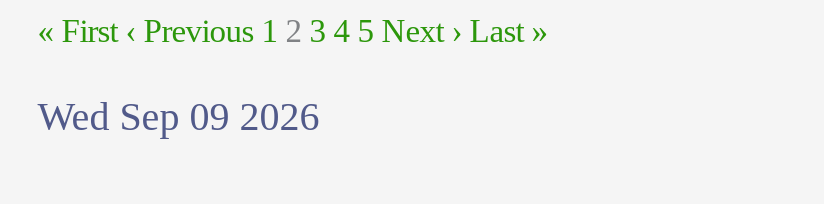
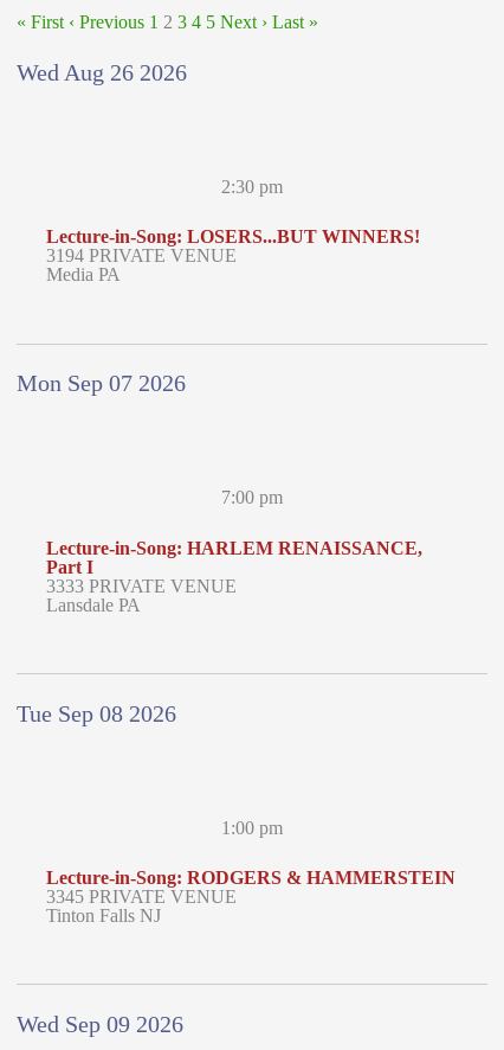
+ Wed Aug 26 2026

+ Mon Sep 07 2026

+ Tue Sep 08 2026

+ 2:30 pm
+ Lecture-in-Song: LOSERS...BUT WINNERS!
+ 3194 PRIVATE VENUE
+ Media PA

+ 7:00 pm
+ Lecture-in-Song: HARLEM RENAISSANCE,
+ Part I
+ 3333 PRIVATE VENUE
+ Lansdale PA

+ 1:00 pm
+ Lecture-in-Song: RODGERS & HAMMERSTEIN
+ 3345 PRIVATE VENUE
+ Tinton Falls NJ
